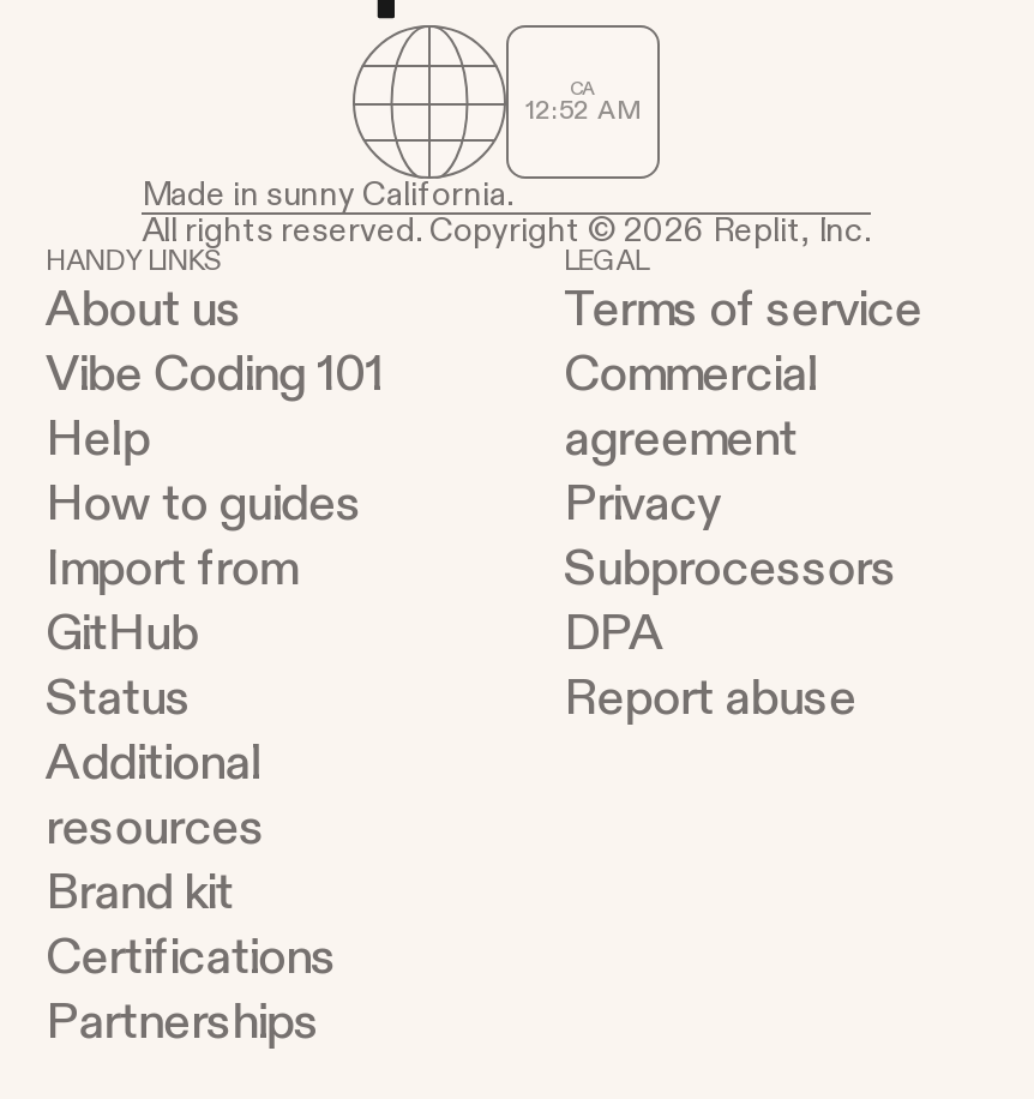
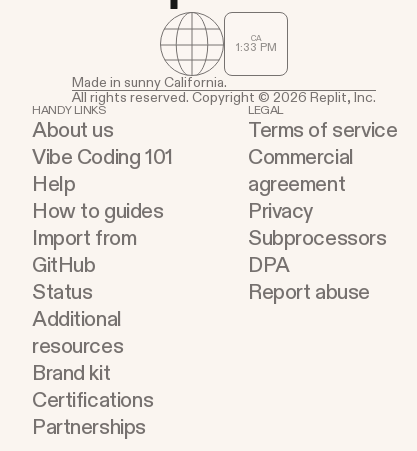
- 12:52 AM
+ 1:33 PM
